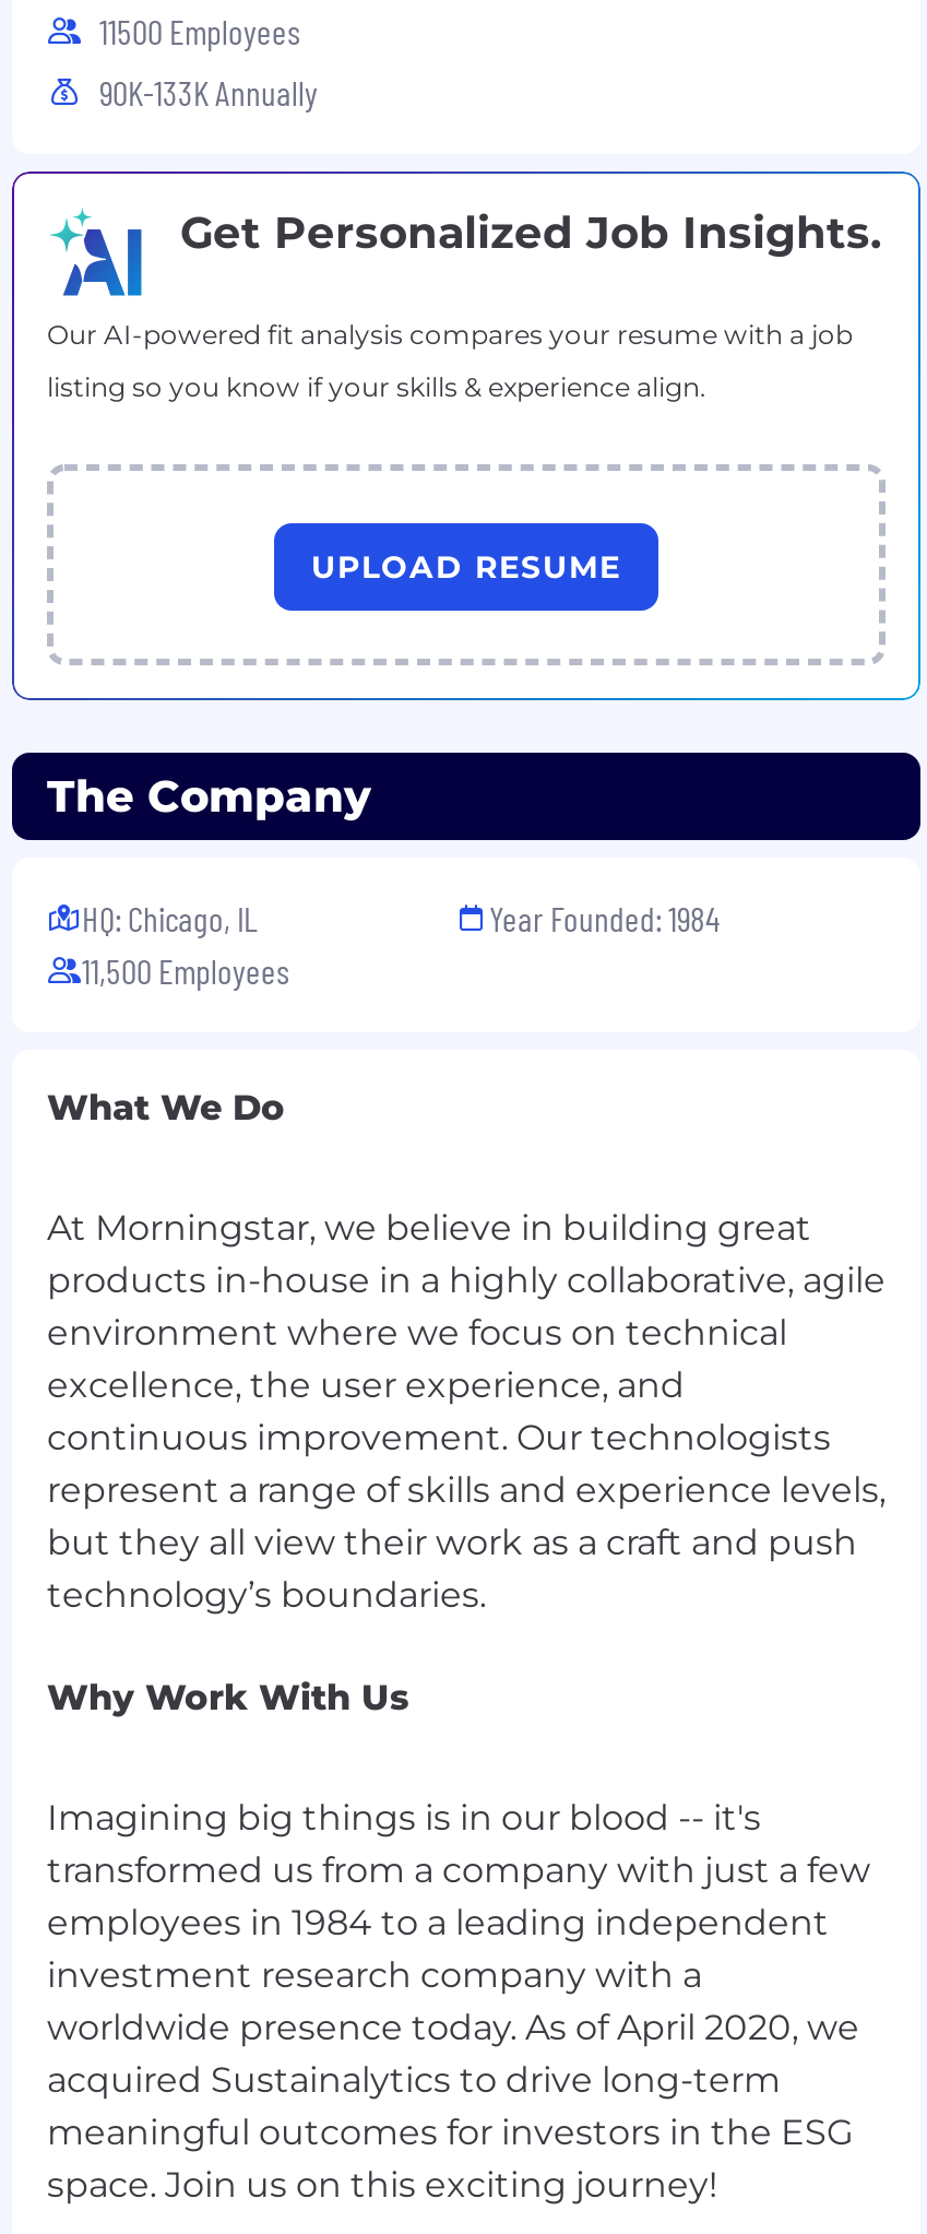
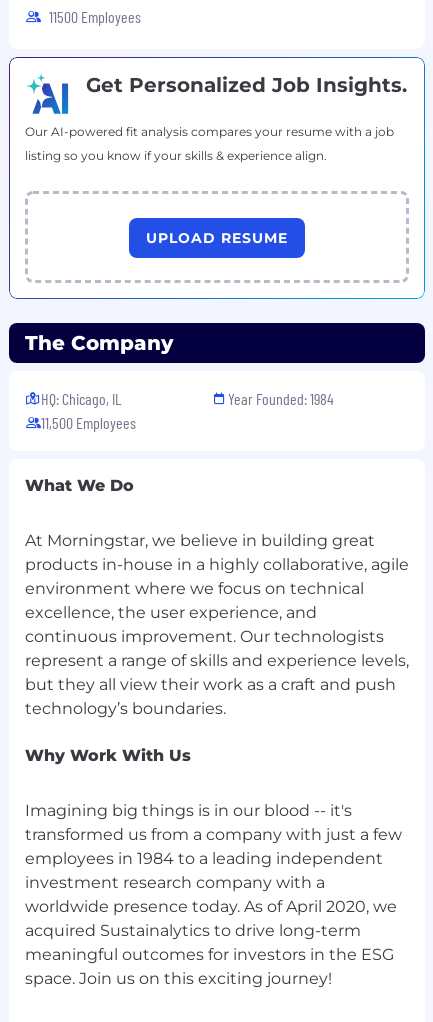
- 90K-133K Annually
